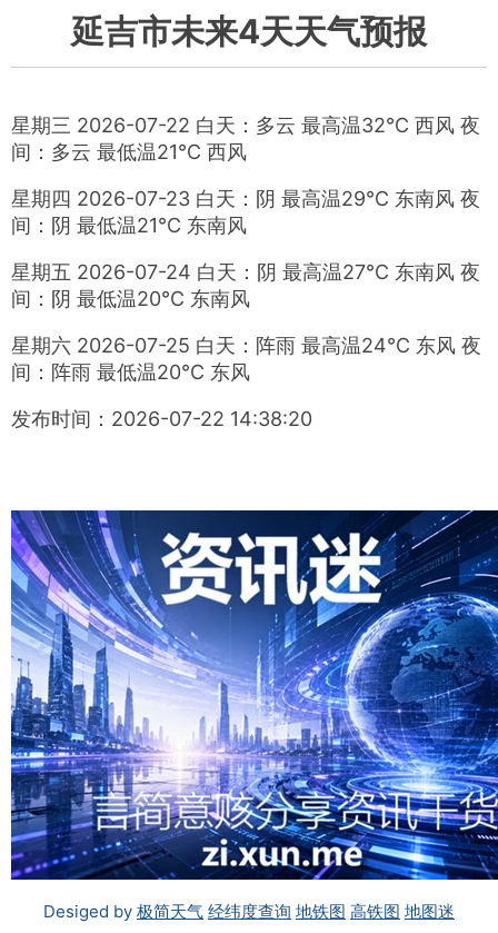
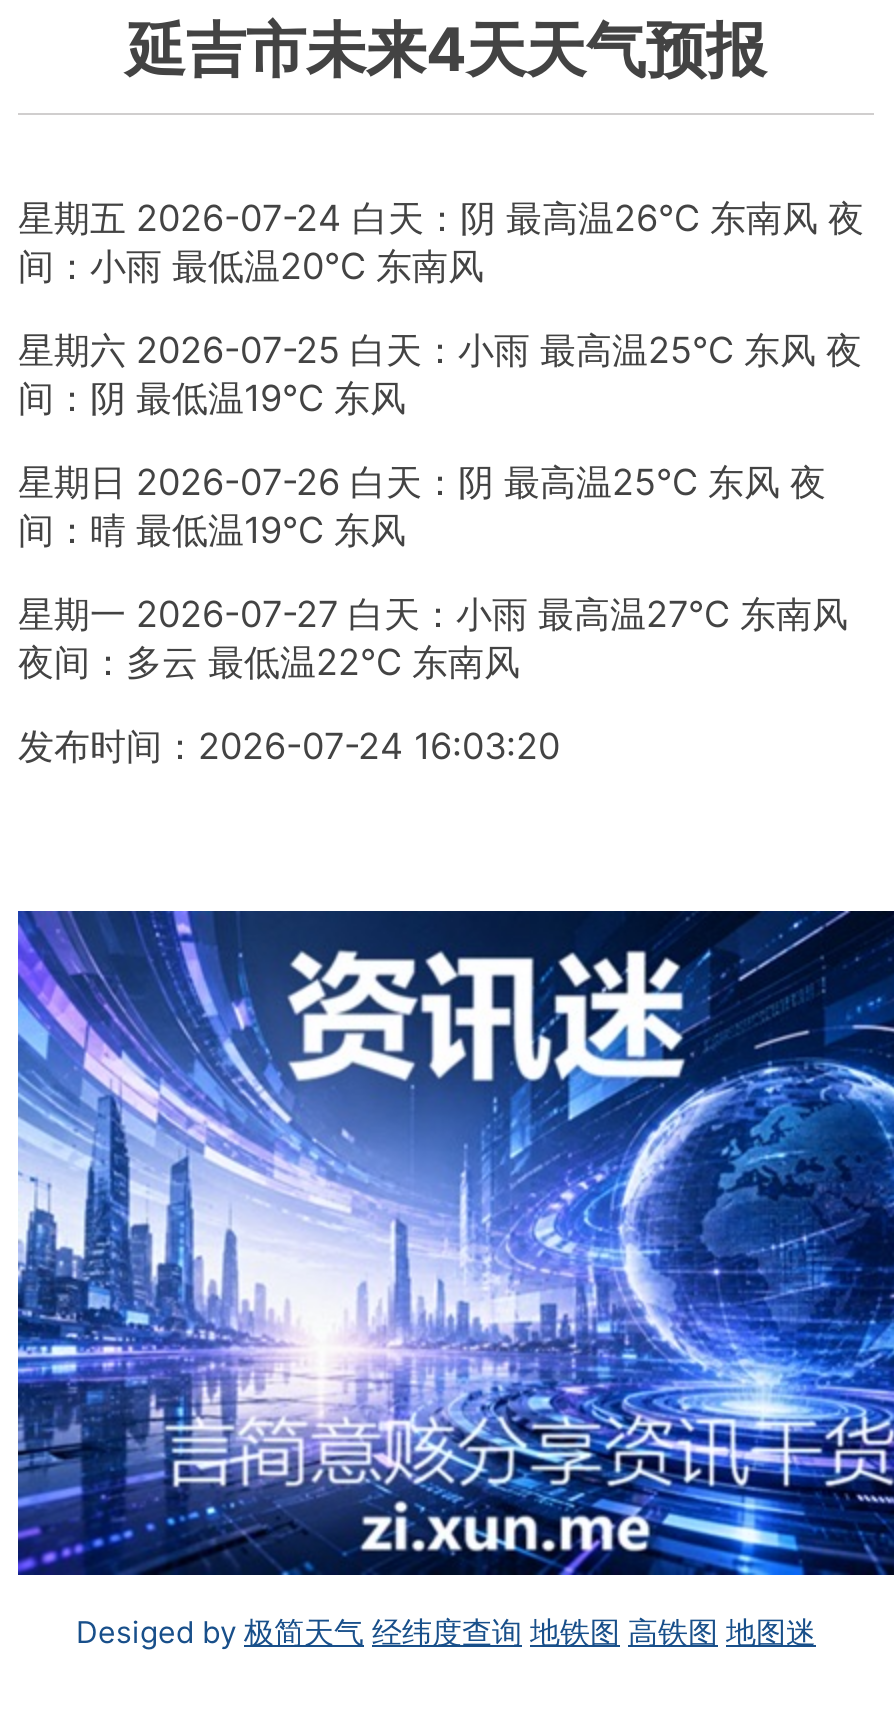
- 星期三 2026-07-22 白天：多云 最高温32℃ 西风 夜
- 间：多云 最低温21℃ 西风
+ 星期五 2026-07-24 白天：阴 最高温26℃ 东南风 夜
+ 间：小雨 最低温20℃ 东南风

- 星期四 2026-07-23 白天：阴 最高温29℃ 东南风 夜
- 间：阴 最低温21℃ 东南风
+ 星期六 2026-07-25 白天：小雨 最高温25℃ 东风 夜
+ 间：阴 最低温19℃ 东风

- 星期五 2026-07-24 白天：阴 最高温27℃ 东南风 夜
- 间：阴 最低温20℃ 东南风
+ 星期日 2026-07-26 白天：阴 最高温25℃ 东风 夜
+ 间：晴 最低温19℃ 东风

- 星期六 2026-07-25 白天：阵雨 最高温24℃ 东风 夜
- 间：阵雨 最低温20℃ 东风
+ 星期一 2026-07-27 白天：小雨 最高温27℃ 东南风
+ 夜间：多云 最低温22℃ 东南风

- 发布时间：2026-07-22 14:38:20
+ 发布时间：2026-07-24 16:03:20
